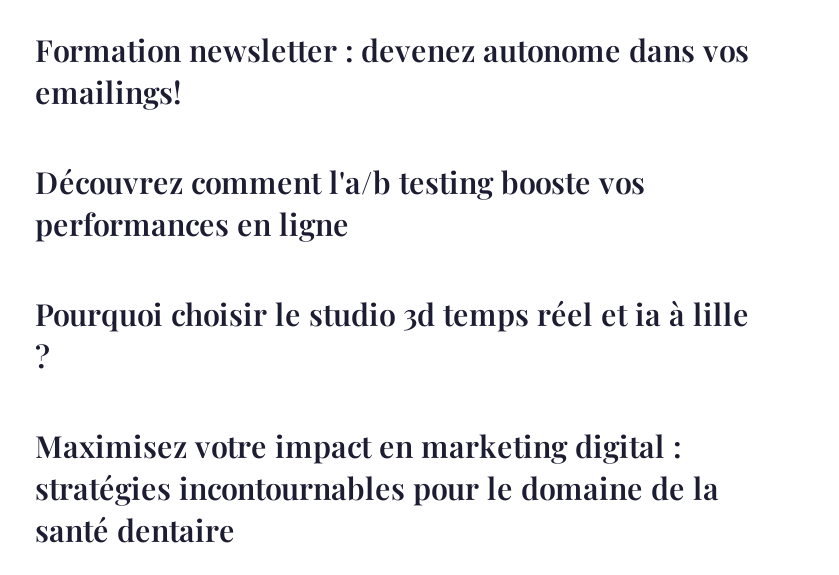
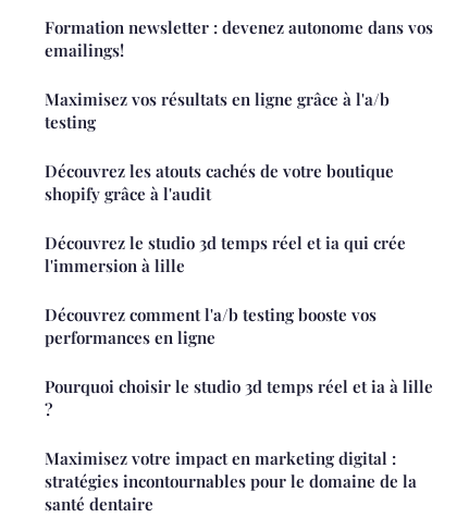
+ Maximisez vos résultats en ligne grâce à l'a/b
+ testing
+ Découvrez les atouts cachés de votre boutique
+ shopify grâce à l'audit
+ Découvrez le studio 3d temps réel et ia qui crée
+ l'immersion à lille
